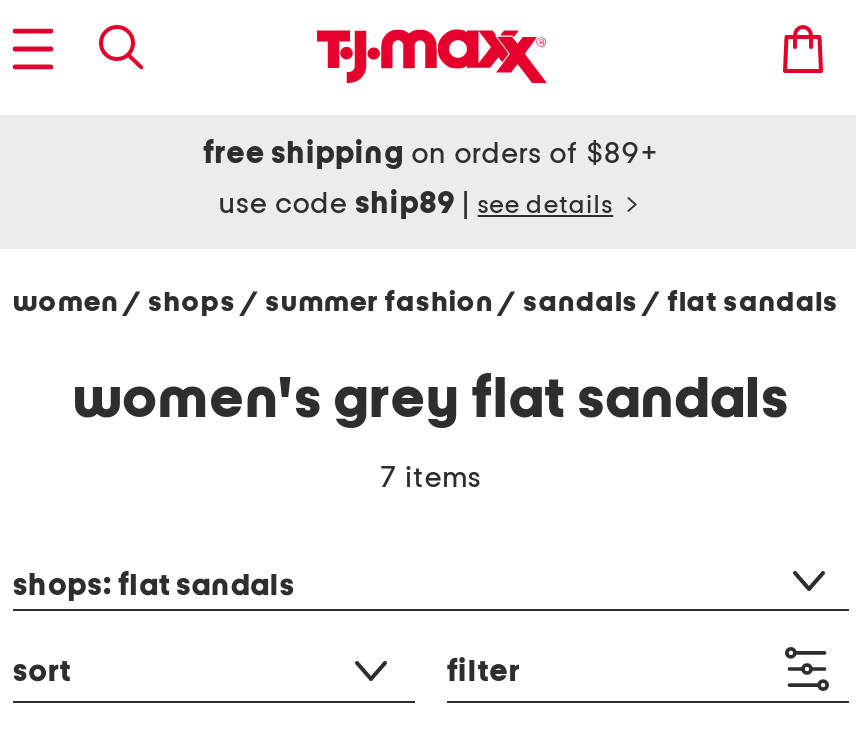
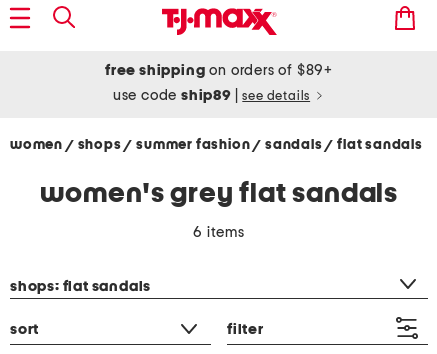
- 7 items
+ 6 items
